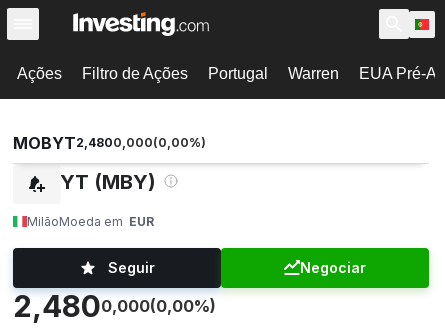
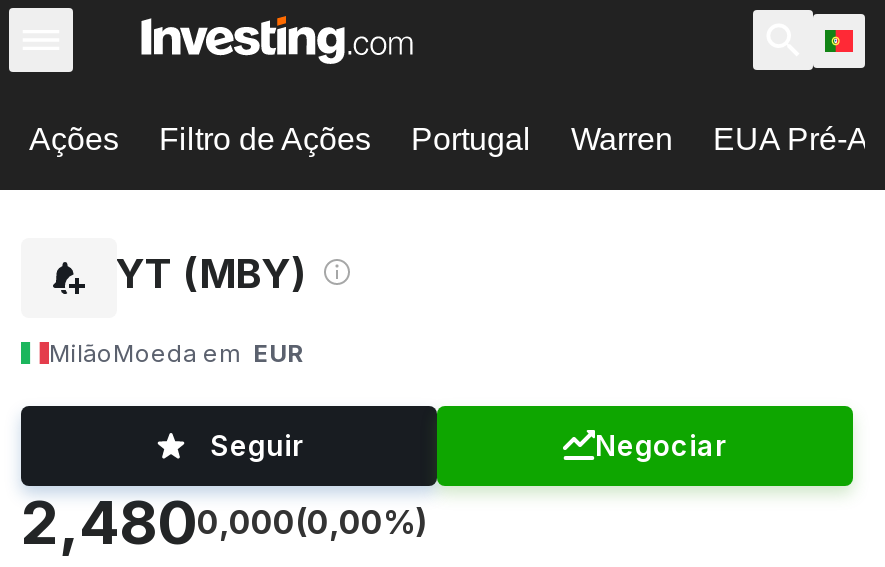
- MOBYT2,4800,000(0,00%)
